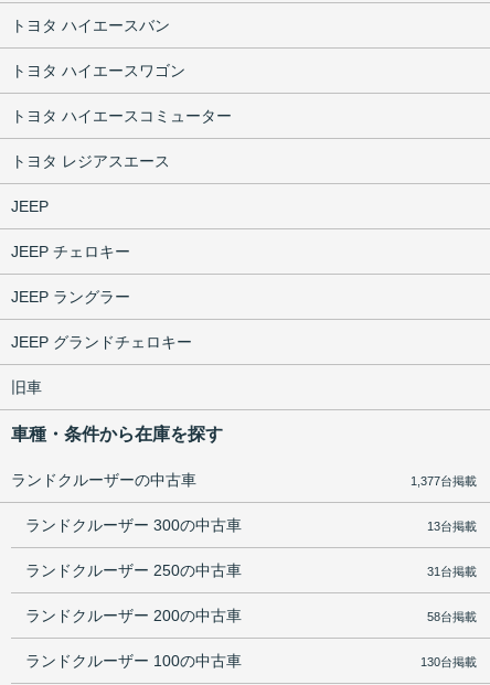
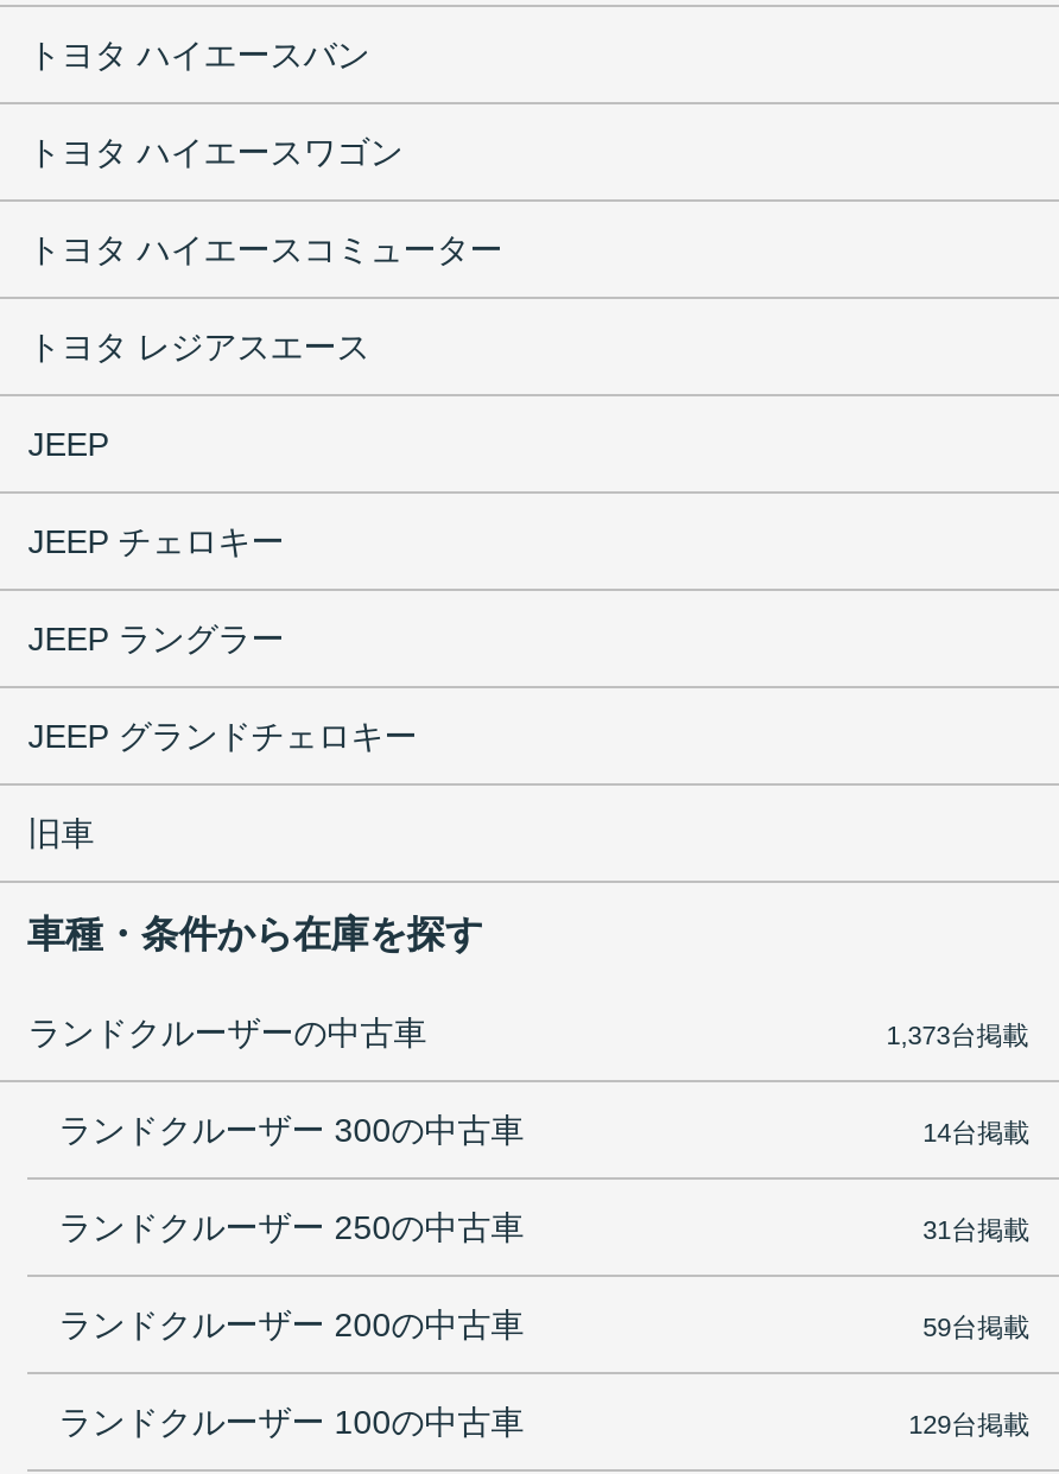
- 1,377台掲載
+ 1,373台掲載

- 13台掲載
+ 14台掲載

- 58台掲載
+ 59台掲載

- 130台掲載
+ 129台掲載
